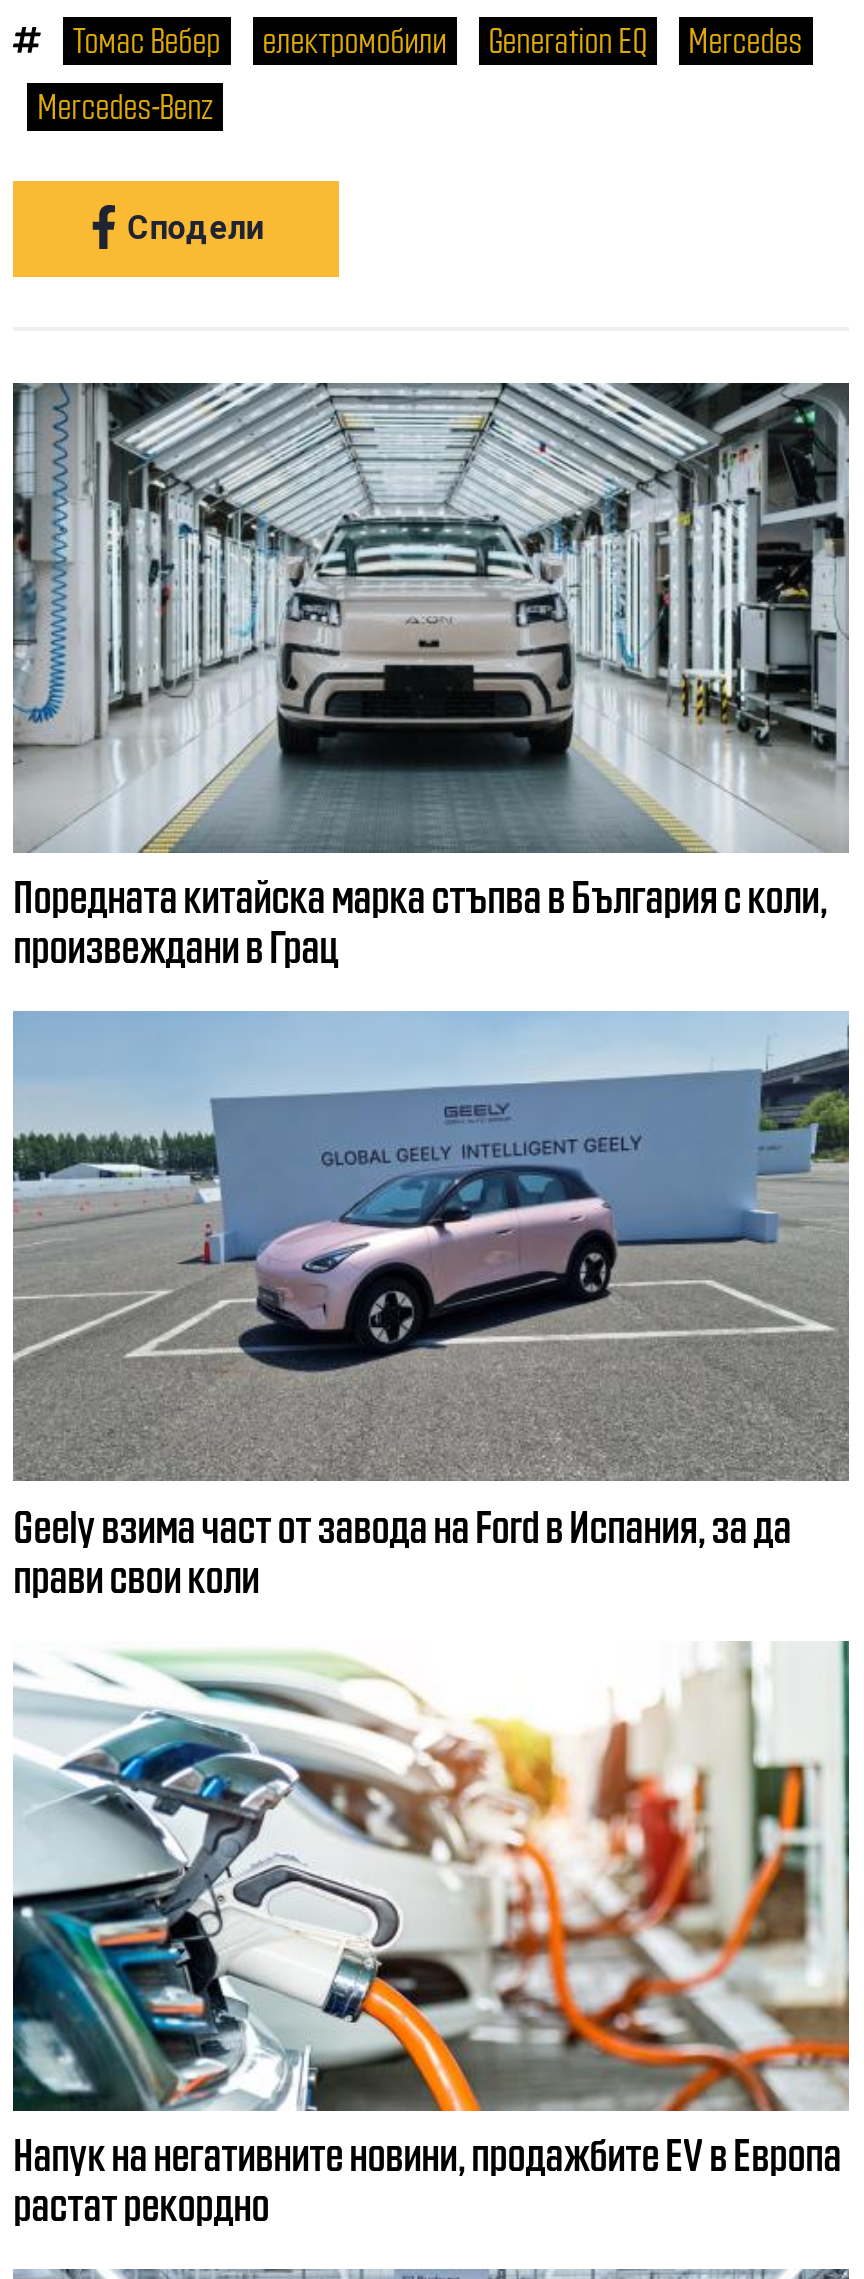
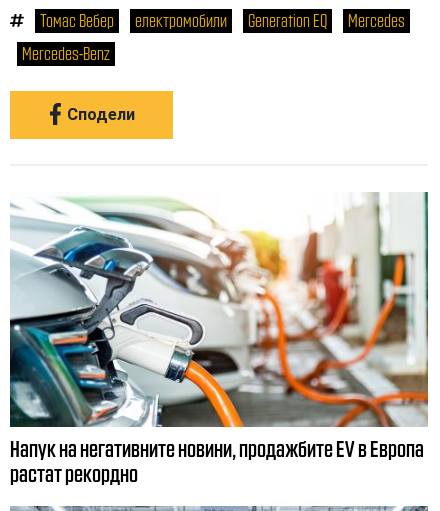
- [image]
- Поредната китайска марка стъпва в България с коли,
- произвеждани в Грац

- [image]
- Geely взима част от завода на Ford в Испания, за да
- прави свои коли
